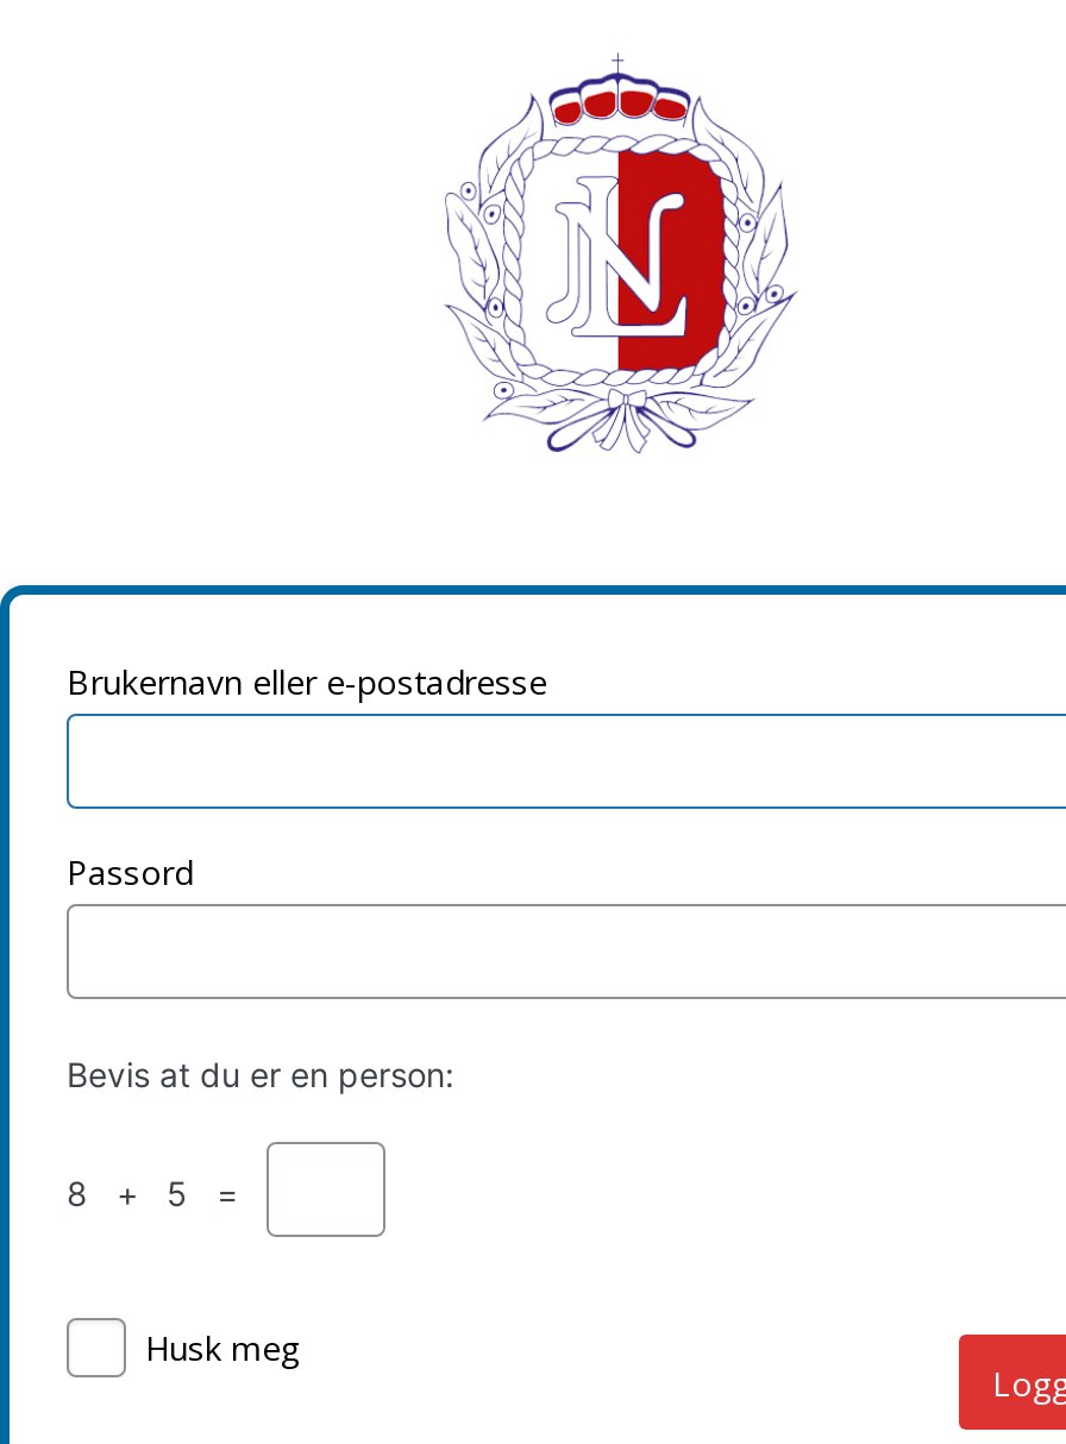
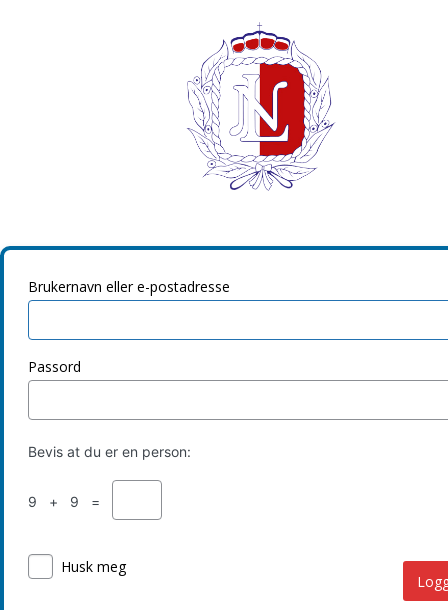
- 8 + 5 =
+ 9 + 9 =
